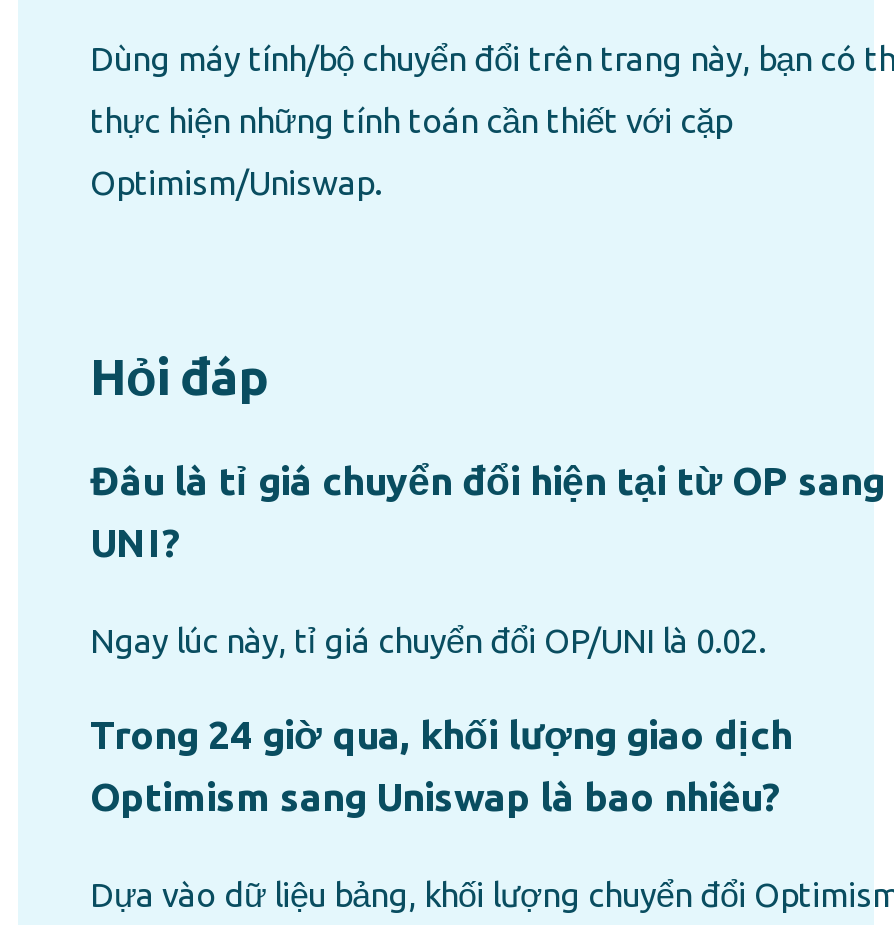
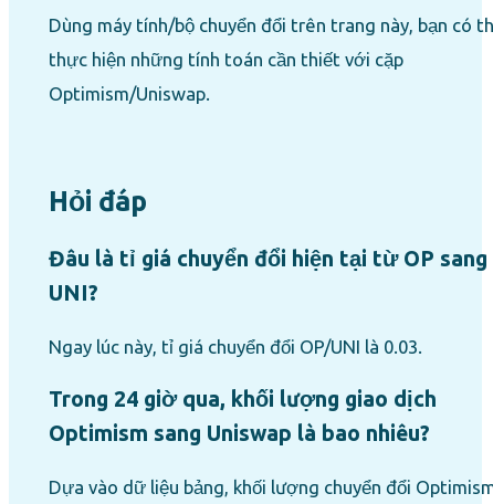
- Ngay lúc này, tỉ giá chuyển đổi OP/UNI là 0.02.
+ Ngay lúc này, tỉ giá chuyển đổi OP/UNI là 0.03.
